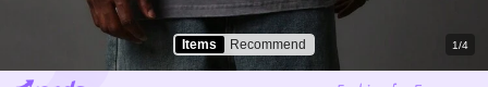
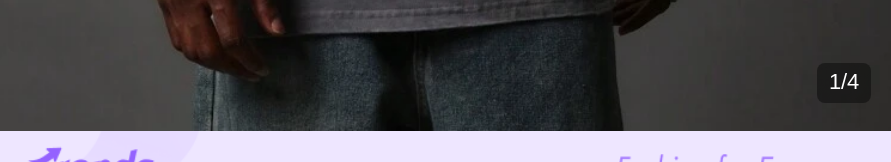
- Items
- Recommend
